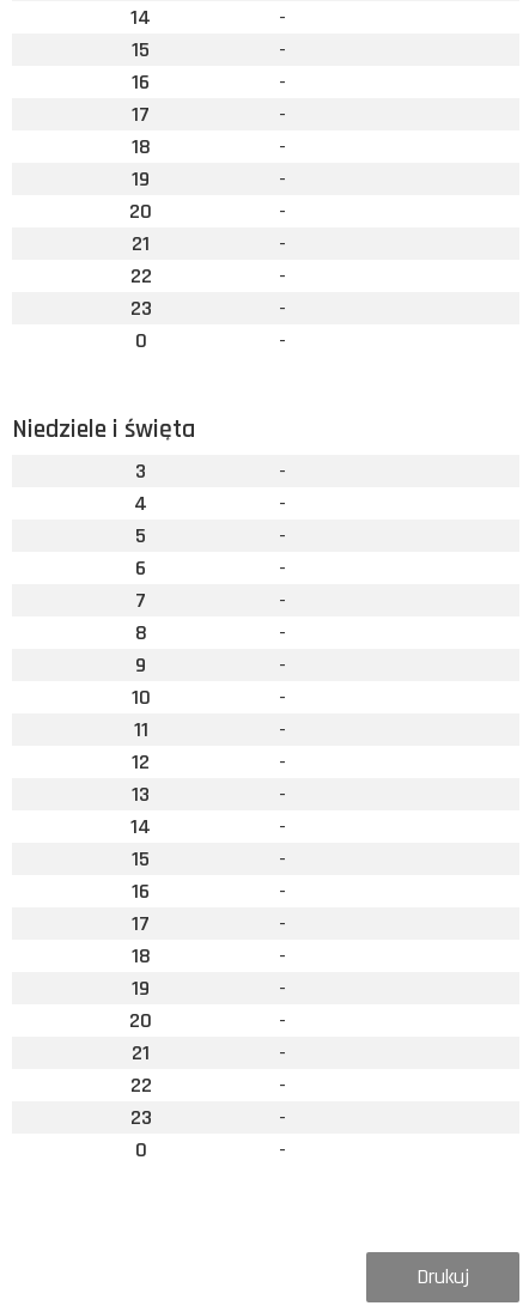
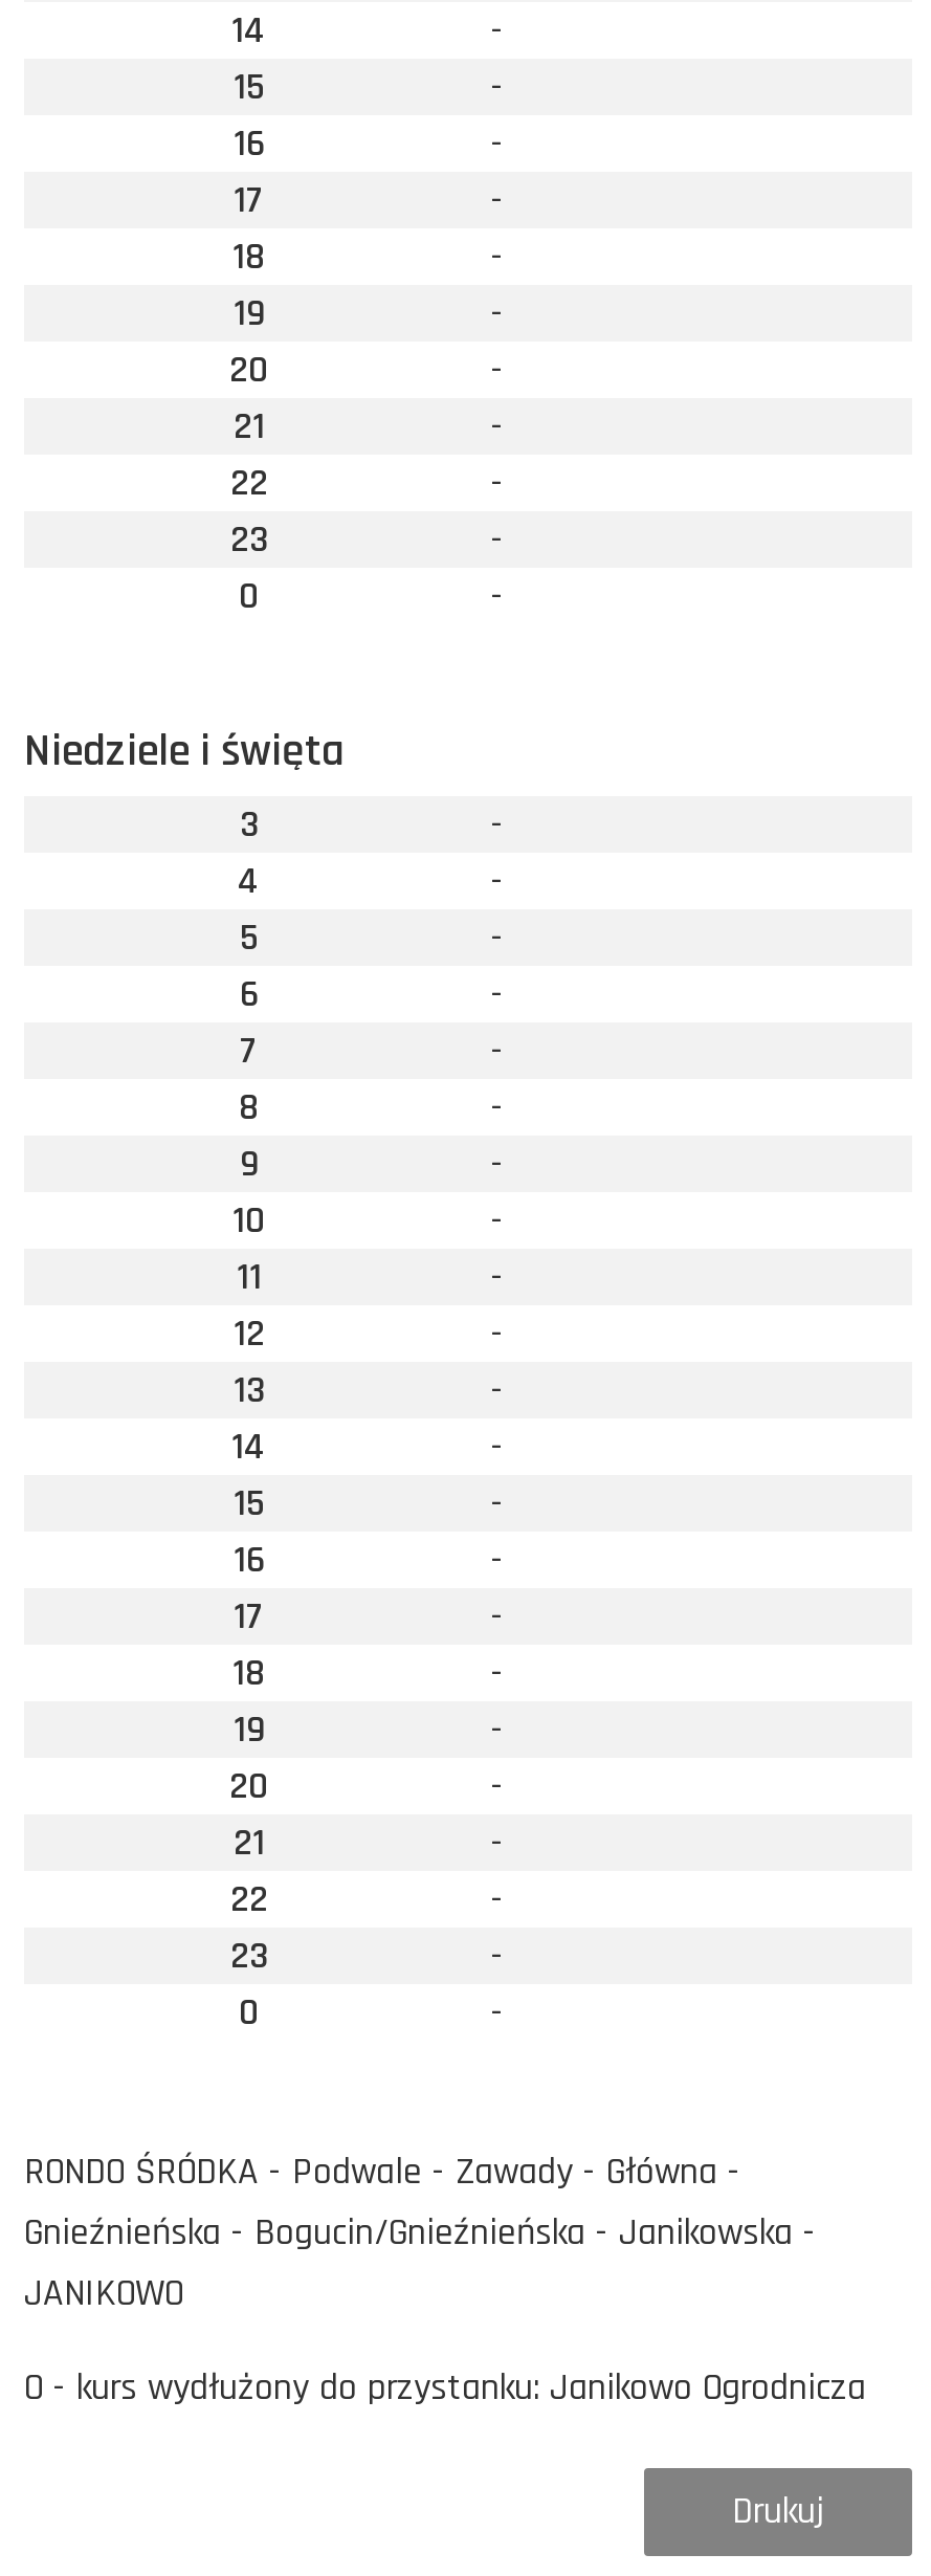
+ RONDO ŚRÓDKA - Podwale - Zawady - Główna -
+ Gnieźnieńska - Bogucin/Gnieźnieńska - Janikowska -
+ JANIKOWO
+ O - kurs wydłużony do przystanku: Janikowo Ogrodnicza
